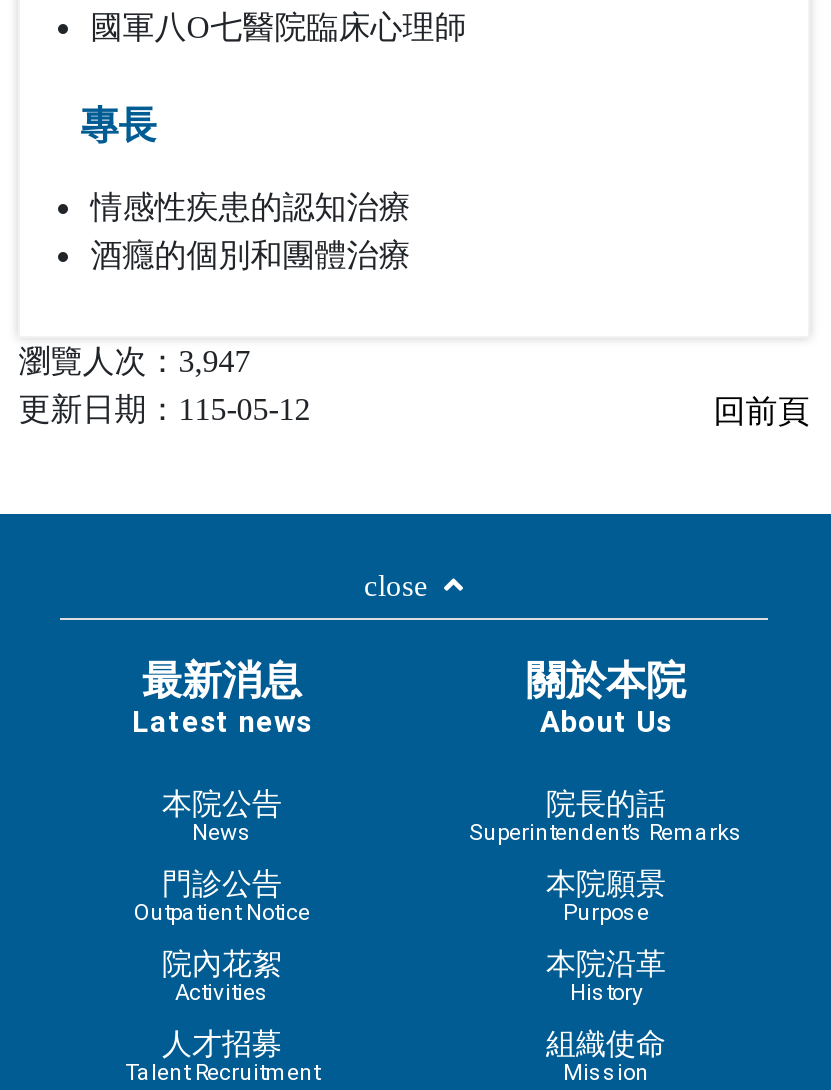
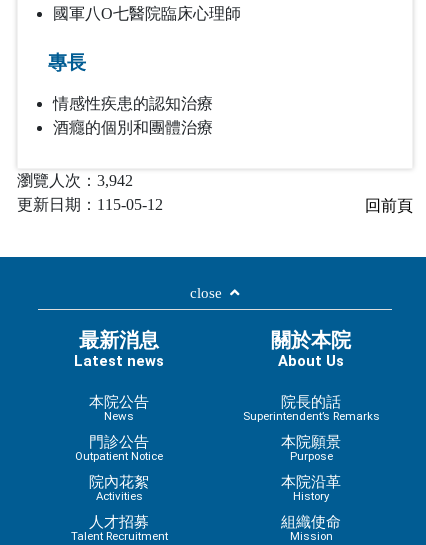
- 瀏覽人次：3,947
+ 瀏覽人次：3,942
